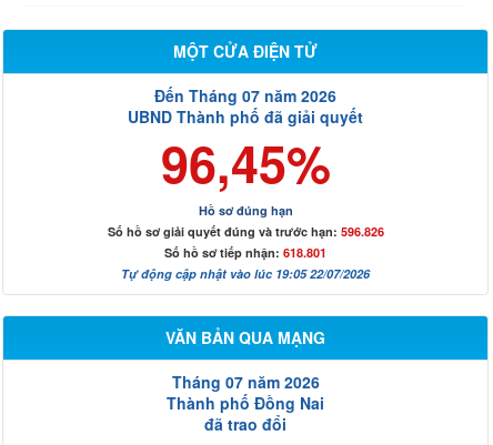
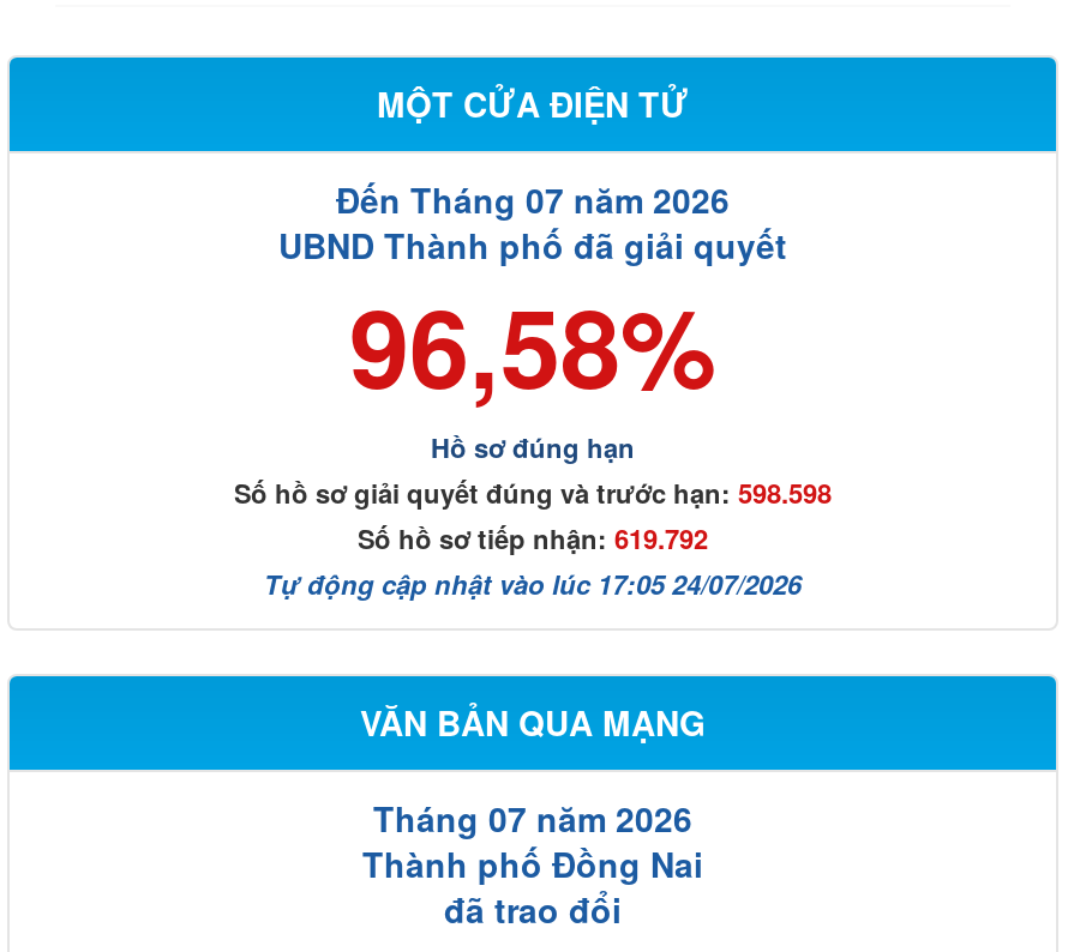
- 96,45%
+ 96,58%

- Số hồ sơ giải quyết đúng và trước hạn: 596.826
+ Số hồ sơ giải quyết đúng và trước hạn: 598.598

- Số hồ sơ tiếp nhận: 618.801
+ Số hồ sơ tiếp nhận: 619.792

- Tự động cập nhật vào lúc 19:05 22/07/2026
+ Tự động cập nhật vào lúc 17:05 24/07/2026
